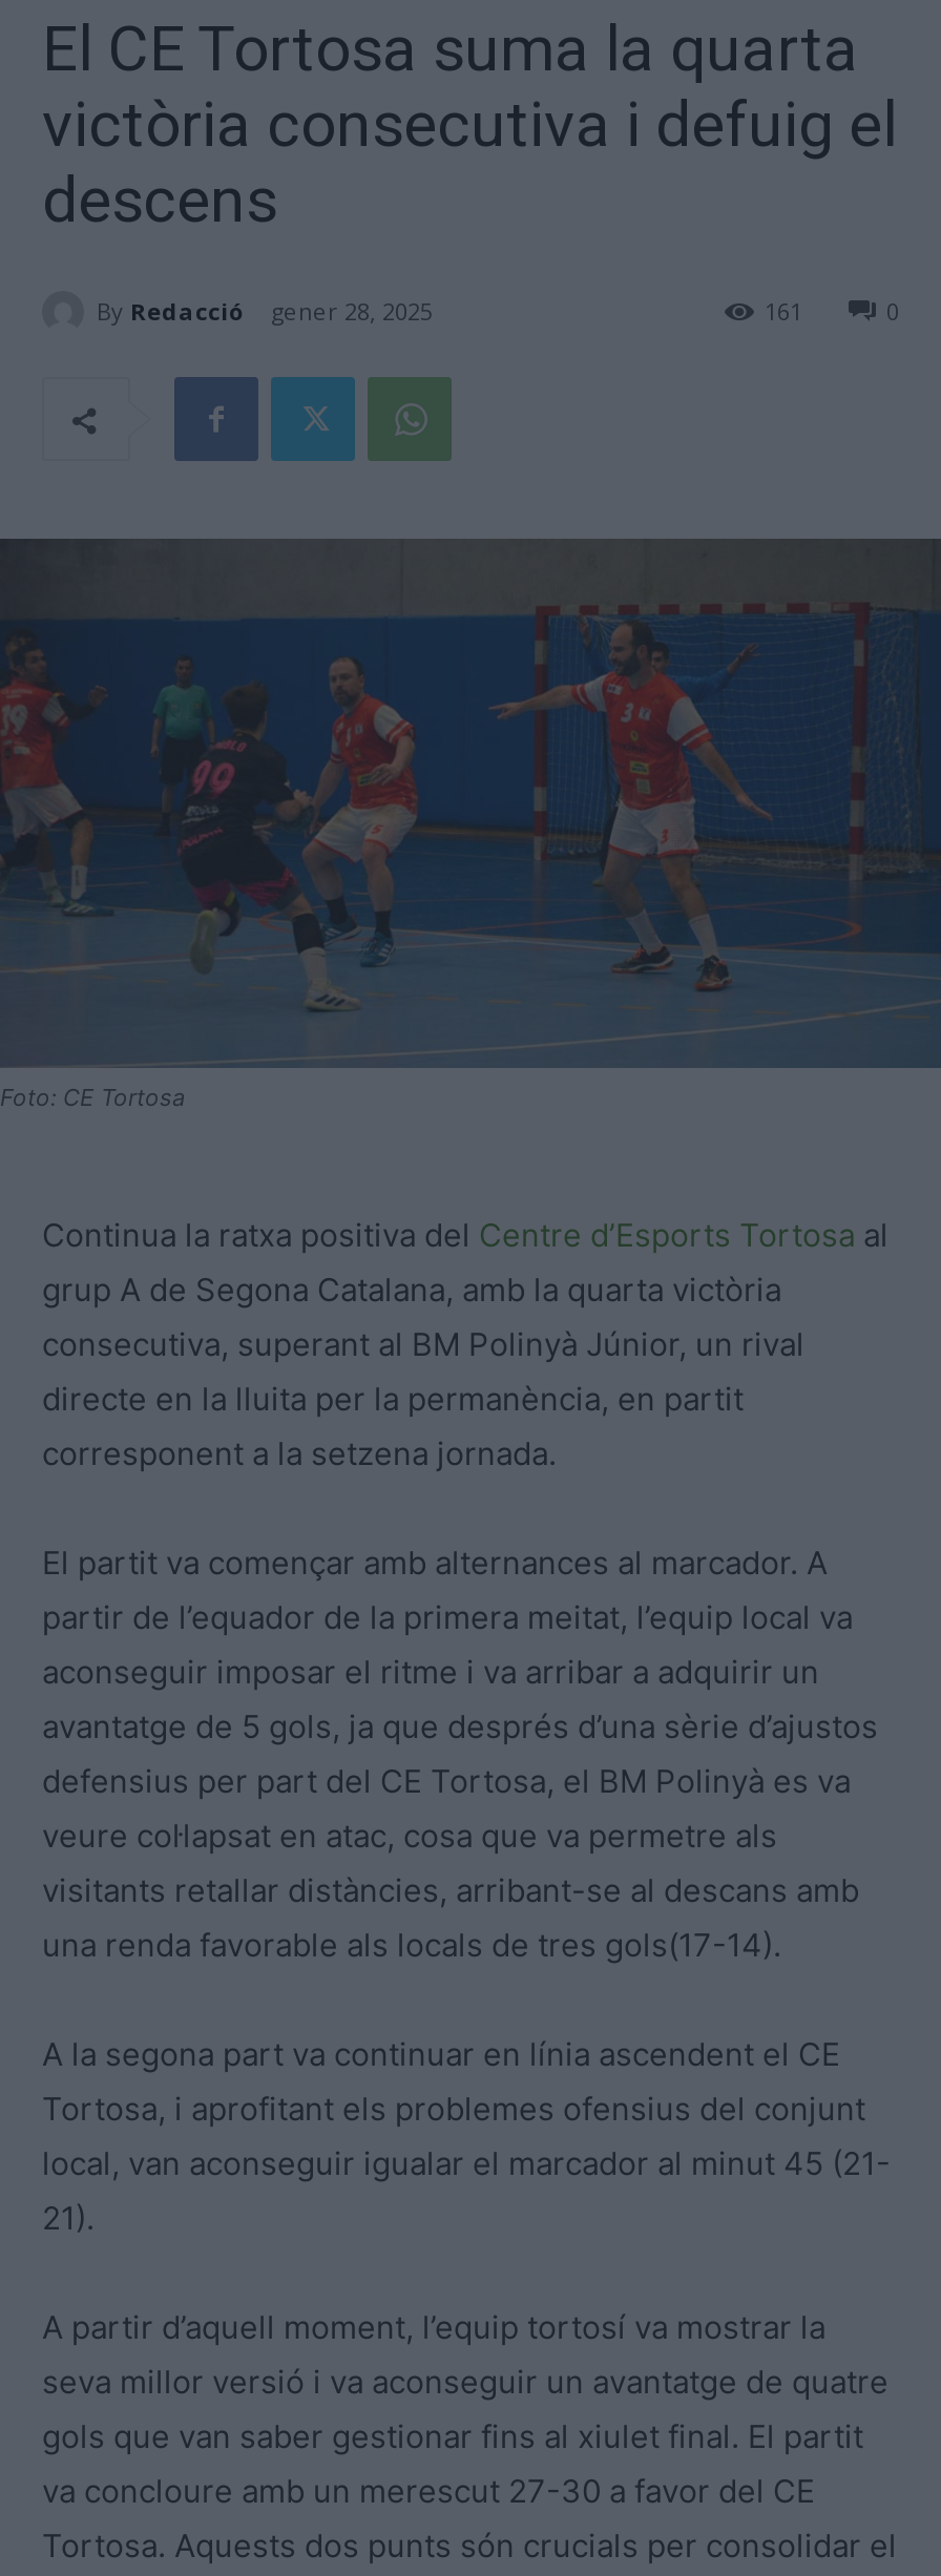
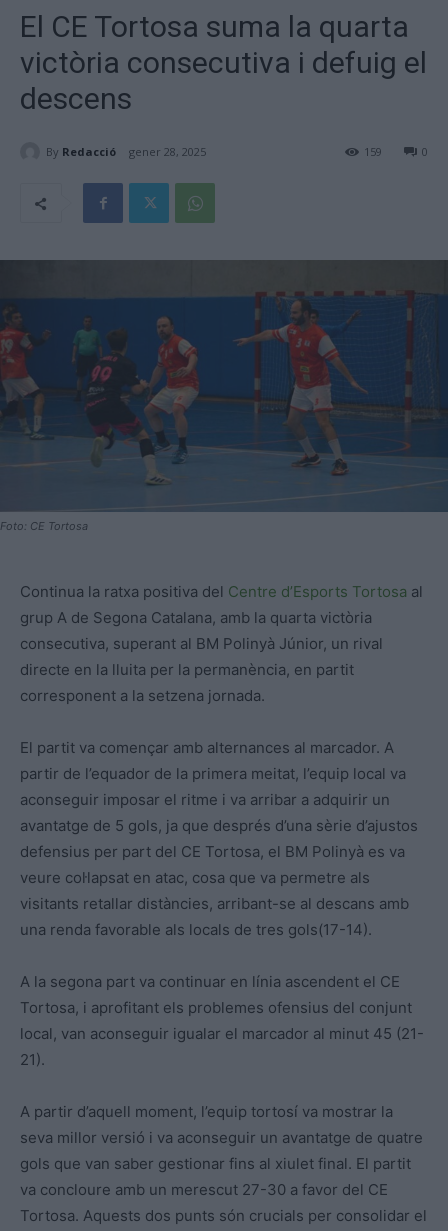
- 161
+ 159
